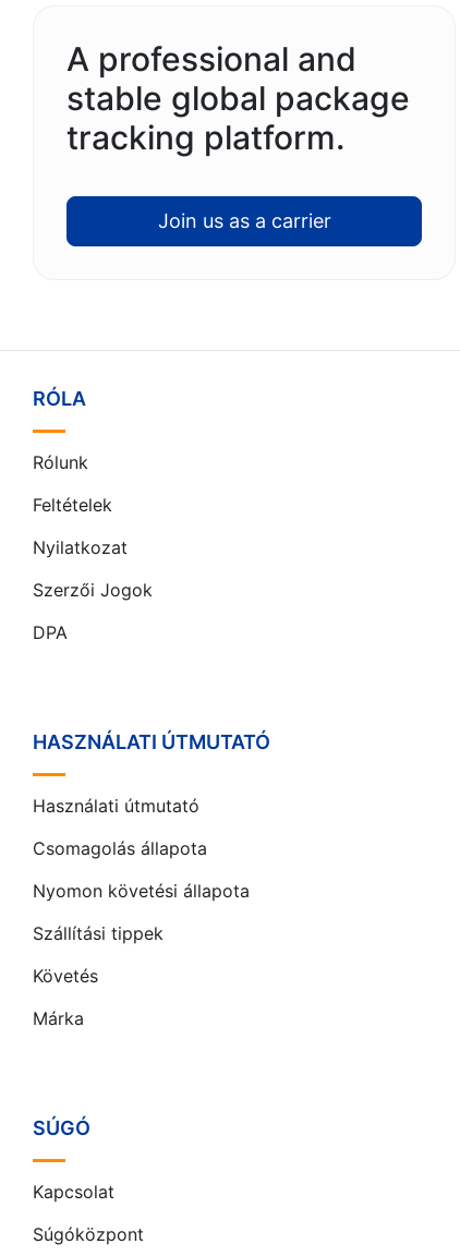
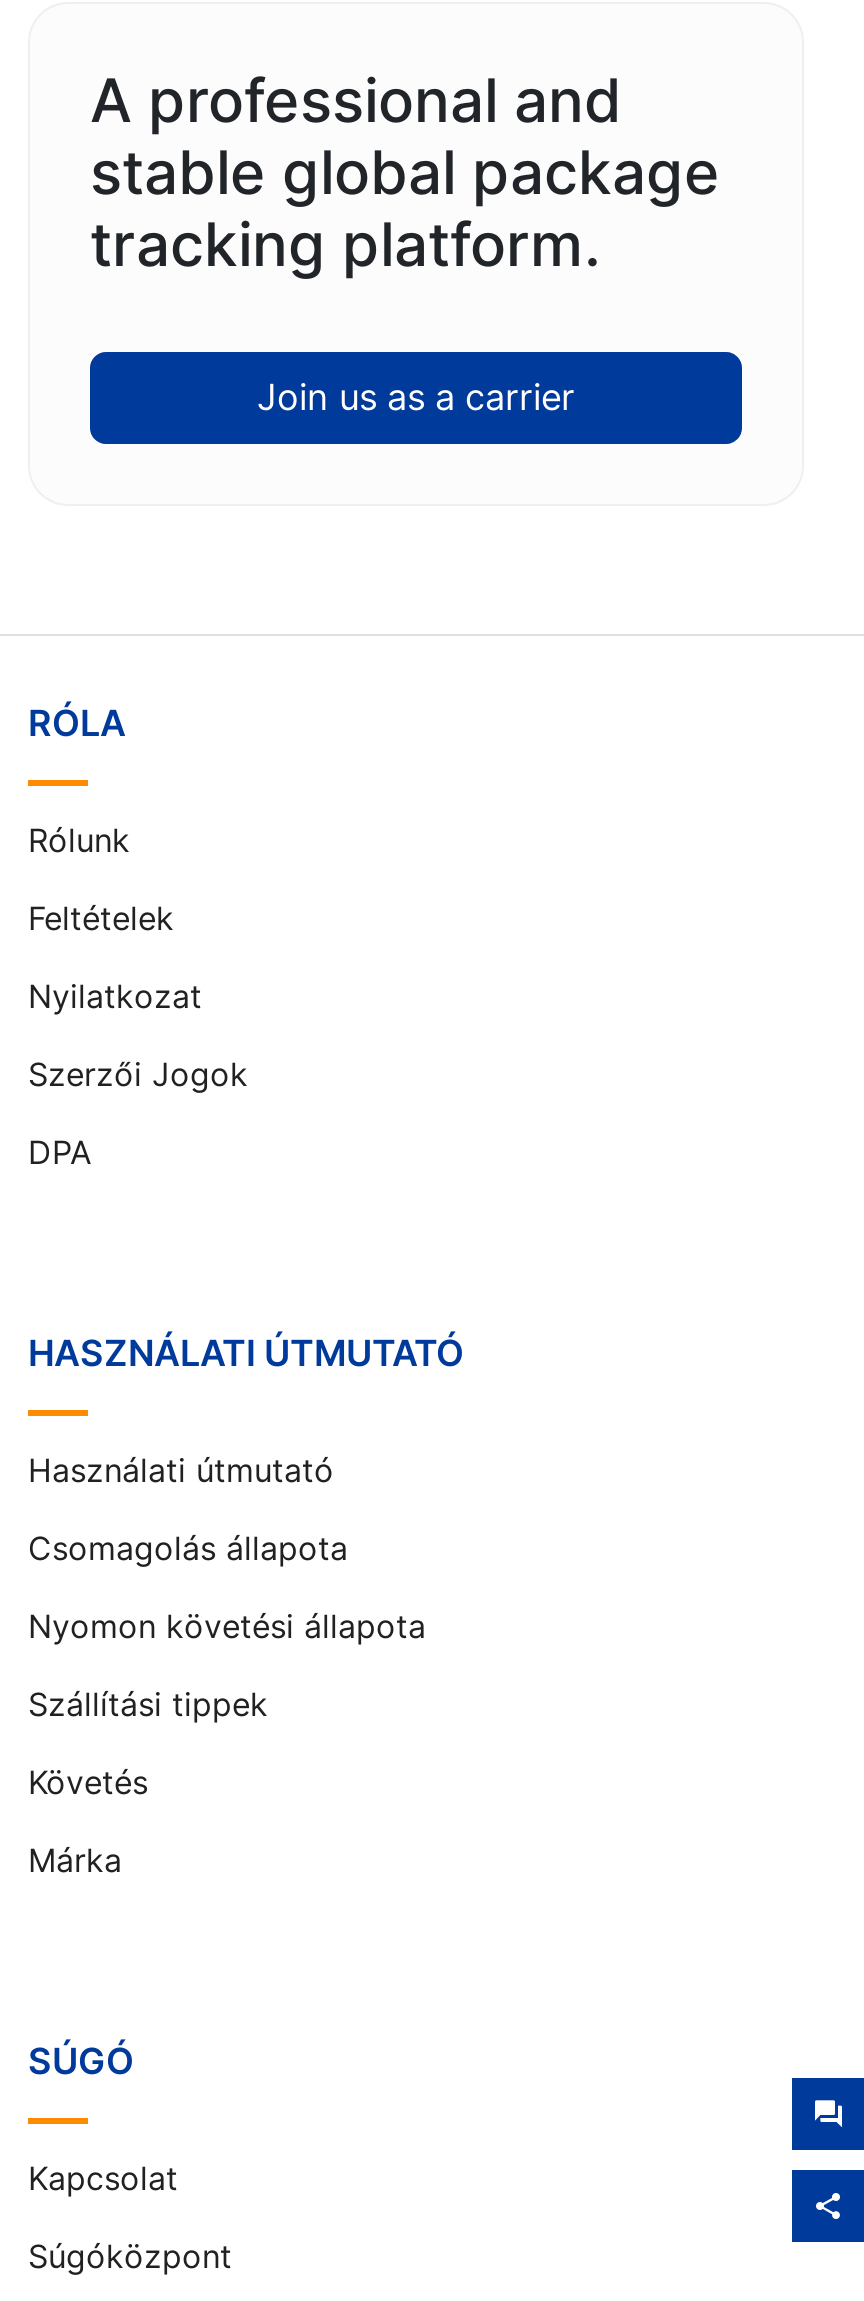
+ [image]

+ [image]
